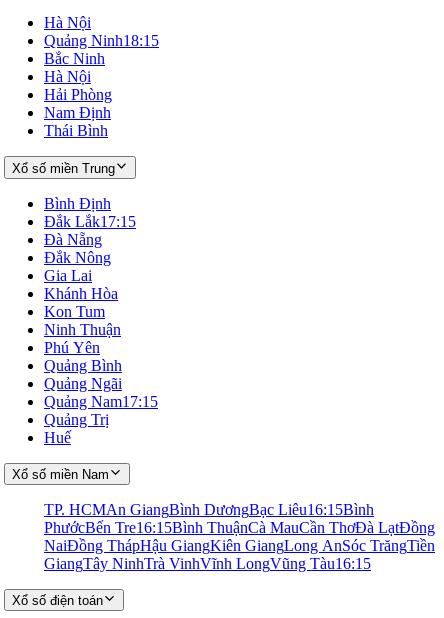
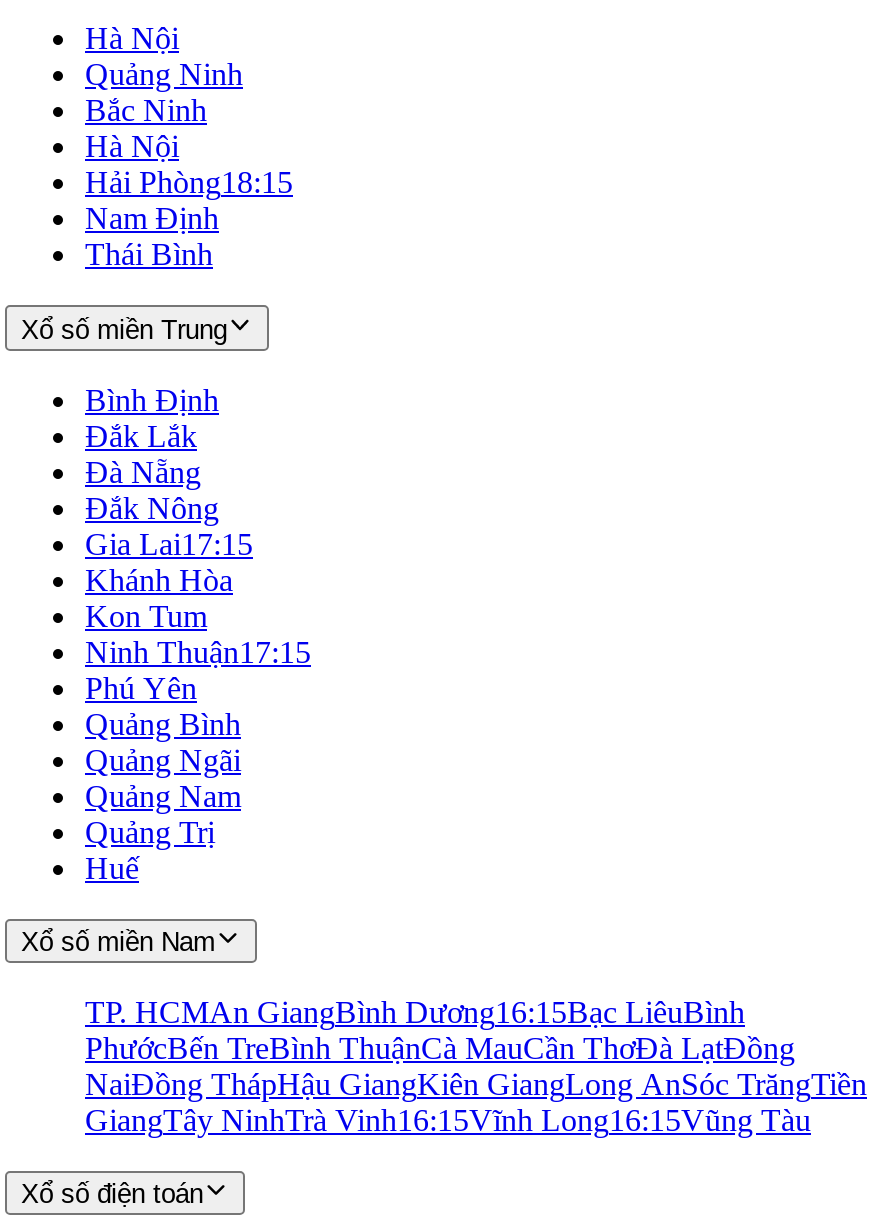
- Quảng Ninh18:15
+ Quảng Ninh

- Hải Phòng
+ Hải Phòng18:15

- Đắk Lắk 17:15
+ Đắk Lắk

- Gia Lai
+ Gia Lai17:15

- Ninh Thuận
+ Ninh Thuận17:15

- Quảng Nam 17:15
+ Quảng Nam

- TP. HCMAn GiangBình DươngBạc Liêu 16:15Bình
- PhướcBến Tre16:15Bình ThuậnCà MauCần ThơĐà LạtĐồng
+ TP. HCMAn GiangBình Dương16:15Bạc LiêuBình
+ PhướcBến TreBình ThuậnCà MauCần ThơĐà LạtĐồng

- GiangTây NinhTrà VinhVĩnh LongVũng Tàu 16:15
+ GiangTây NinhTrà Vinh16:15Vĩnh Long16:15Vũng Tàu
